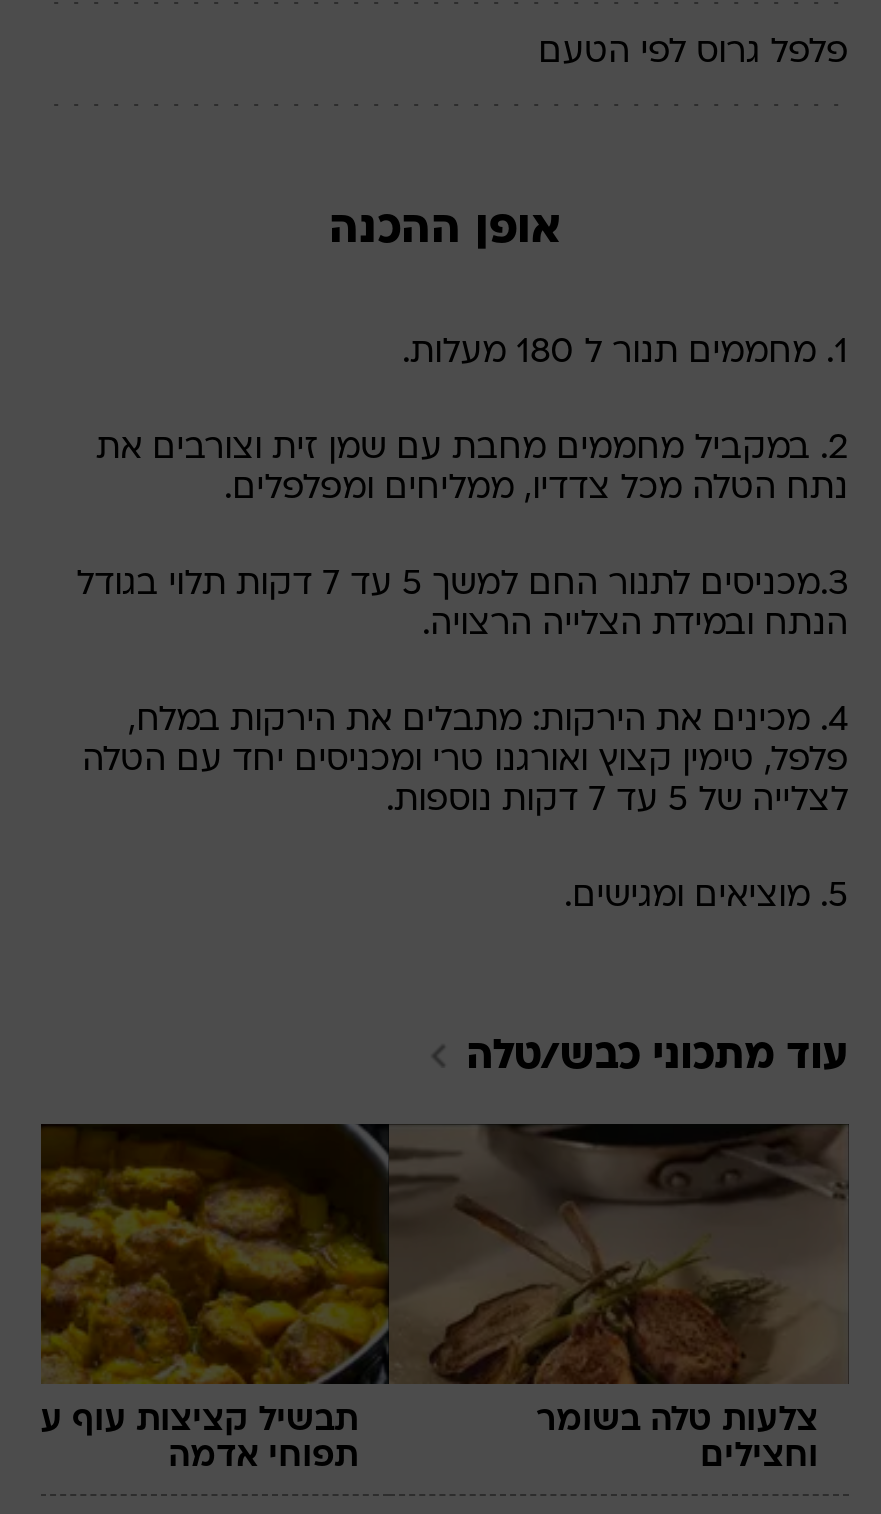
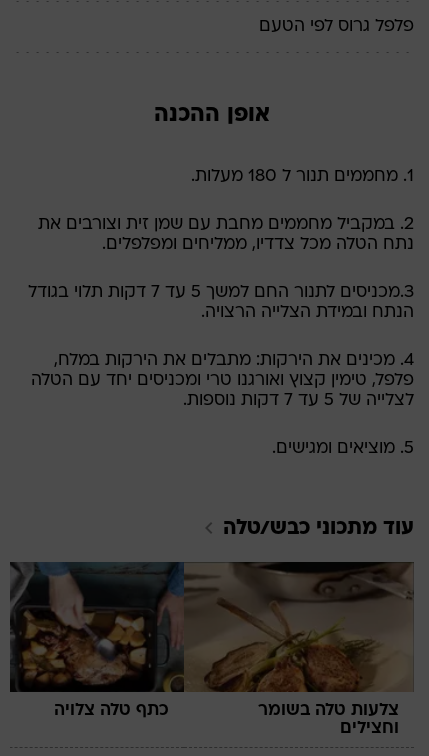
- [image]
- תבשיל קציצות עוף עם
- תפוחי אדמה
+ [image]
+ כתף טלה צלויה
